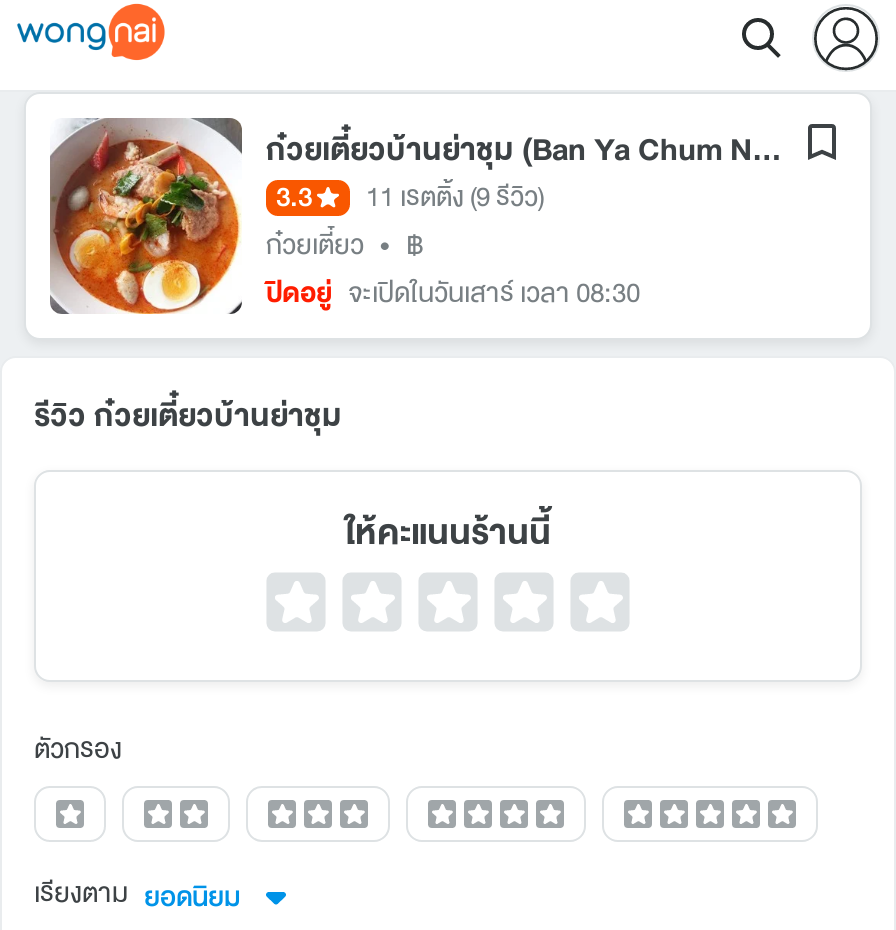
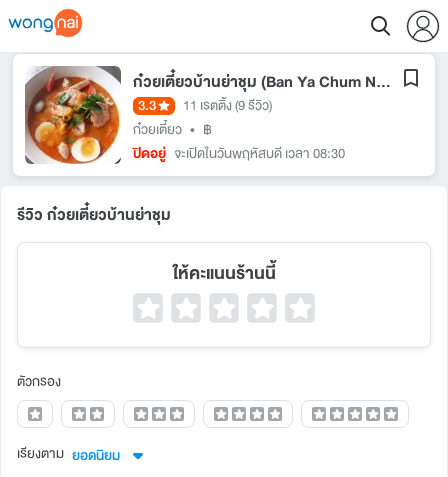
- ปิดอยู่ จะเปิดในวันเสาร์ เวลา 08:30
+ ปิดอยู่ จะเปิดในวันพฤหัสบดี เวลา 08:30
